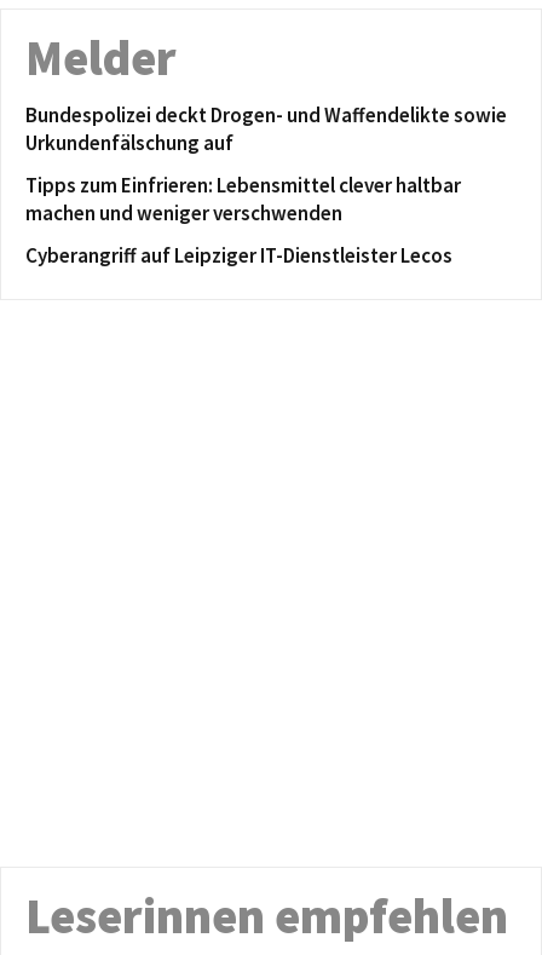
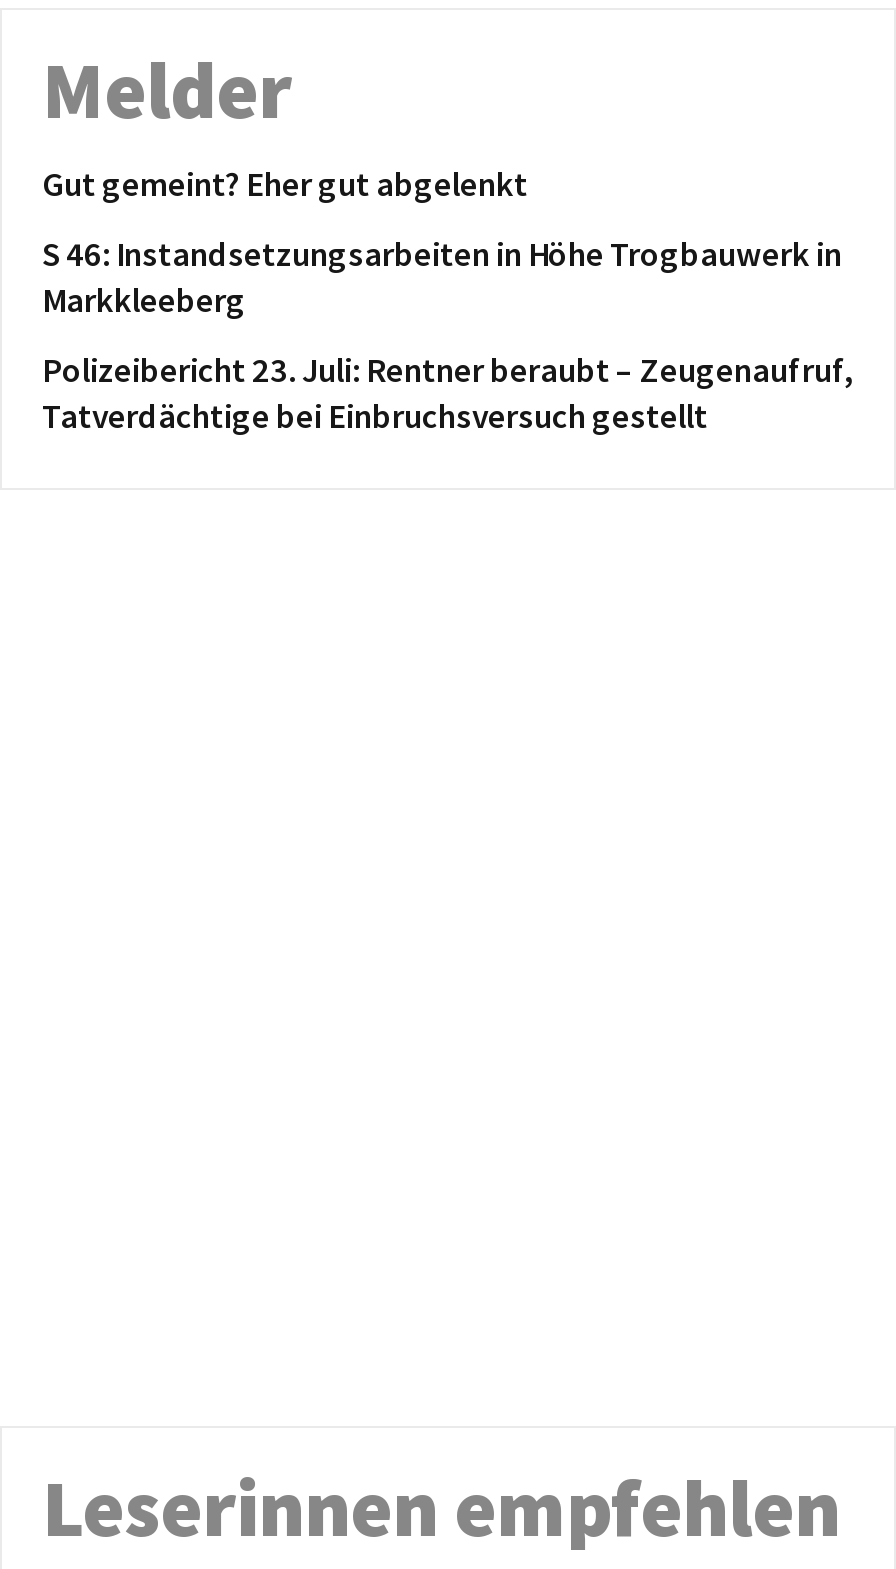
- Bundespolizei deckt Drogen- und Waffendelikte sowie
- Urkundenfälschung auf
+ Gut gemeint? Eher gut abgelenkt

- Tipps zum Einfrieren: Lebensmittel clever haltbar
- machen und weniger verschwenden
+ S 46: Instandsetzungsarbeiten in Höhe Trogbauwerk in
+ Markkleeberg

- Cyberangriff auf Leipziger IT-Dienstleister Lecos
+ Polizeibericht 23. Juli: Rentner beraubt – Zeugenaufruf,
+ Tatverdächtige bei Einbruchsversuch gestellt
